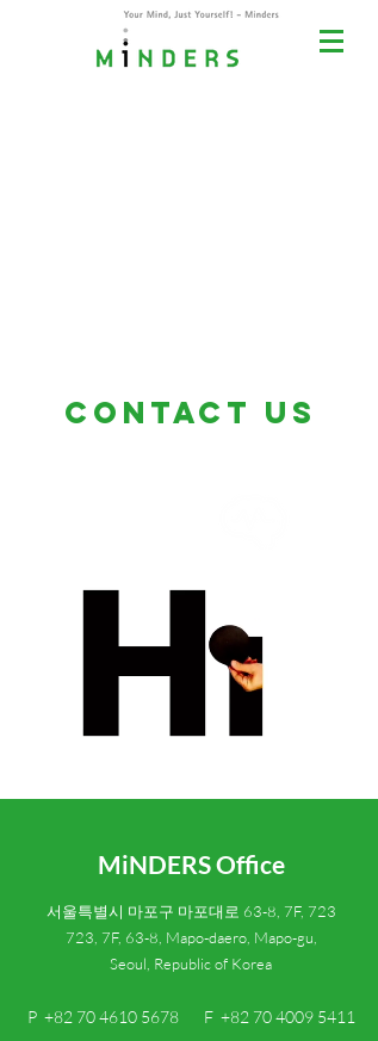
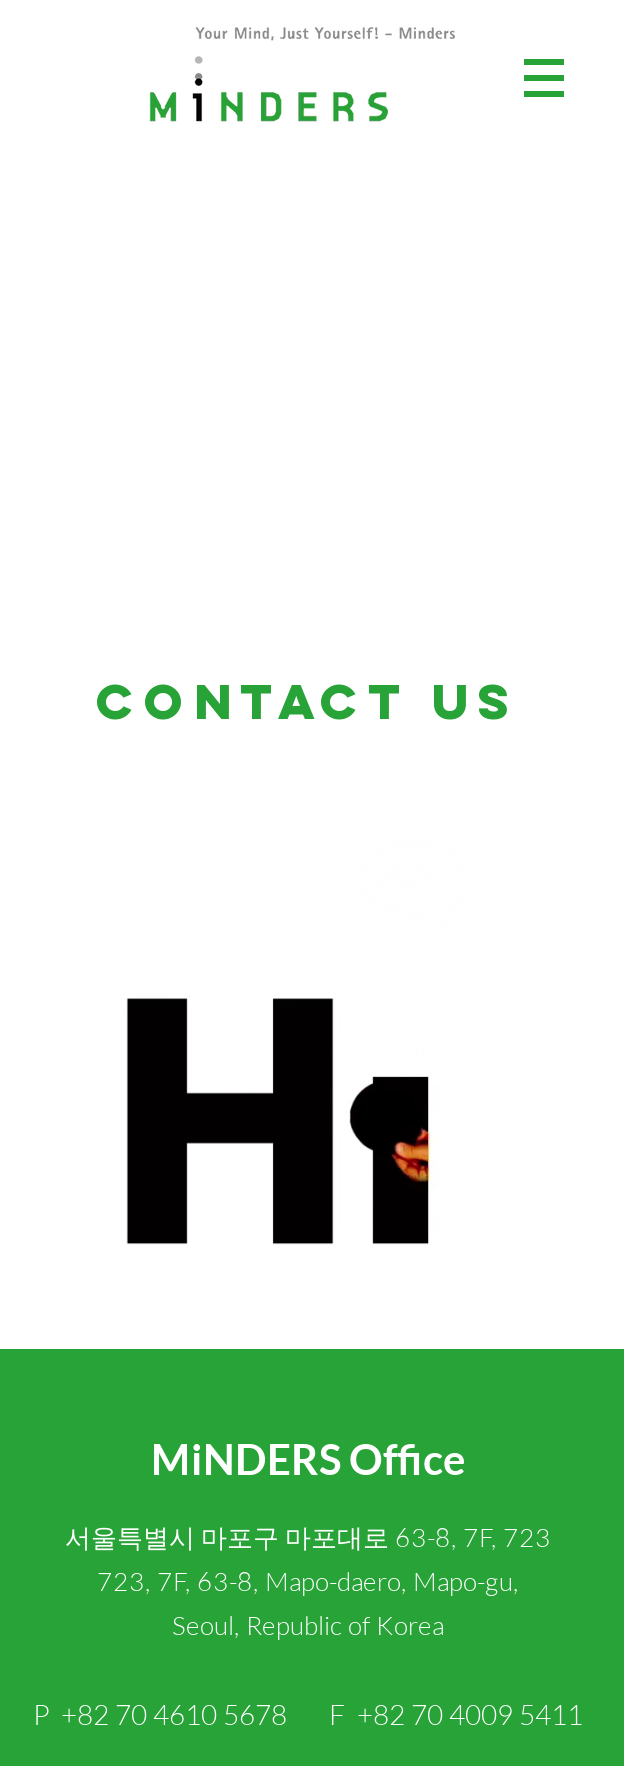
- [image]
+ [image]
